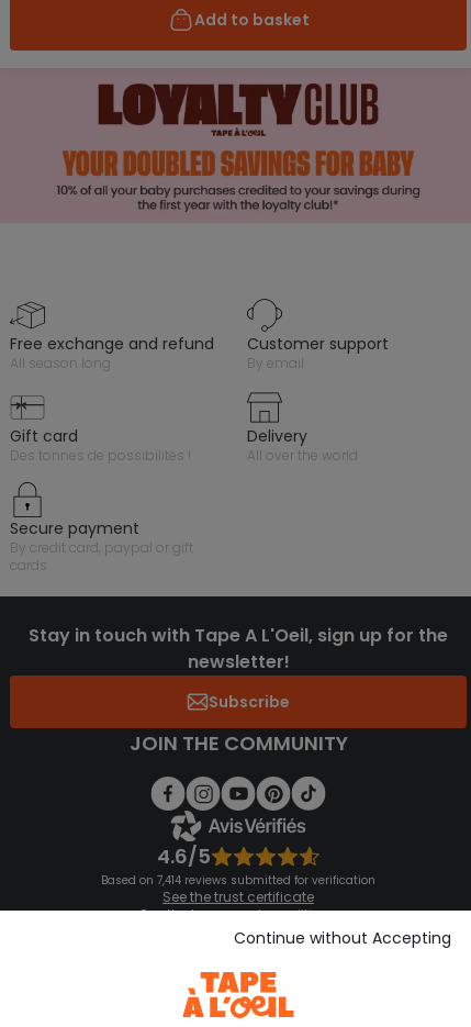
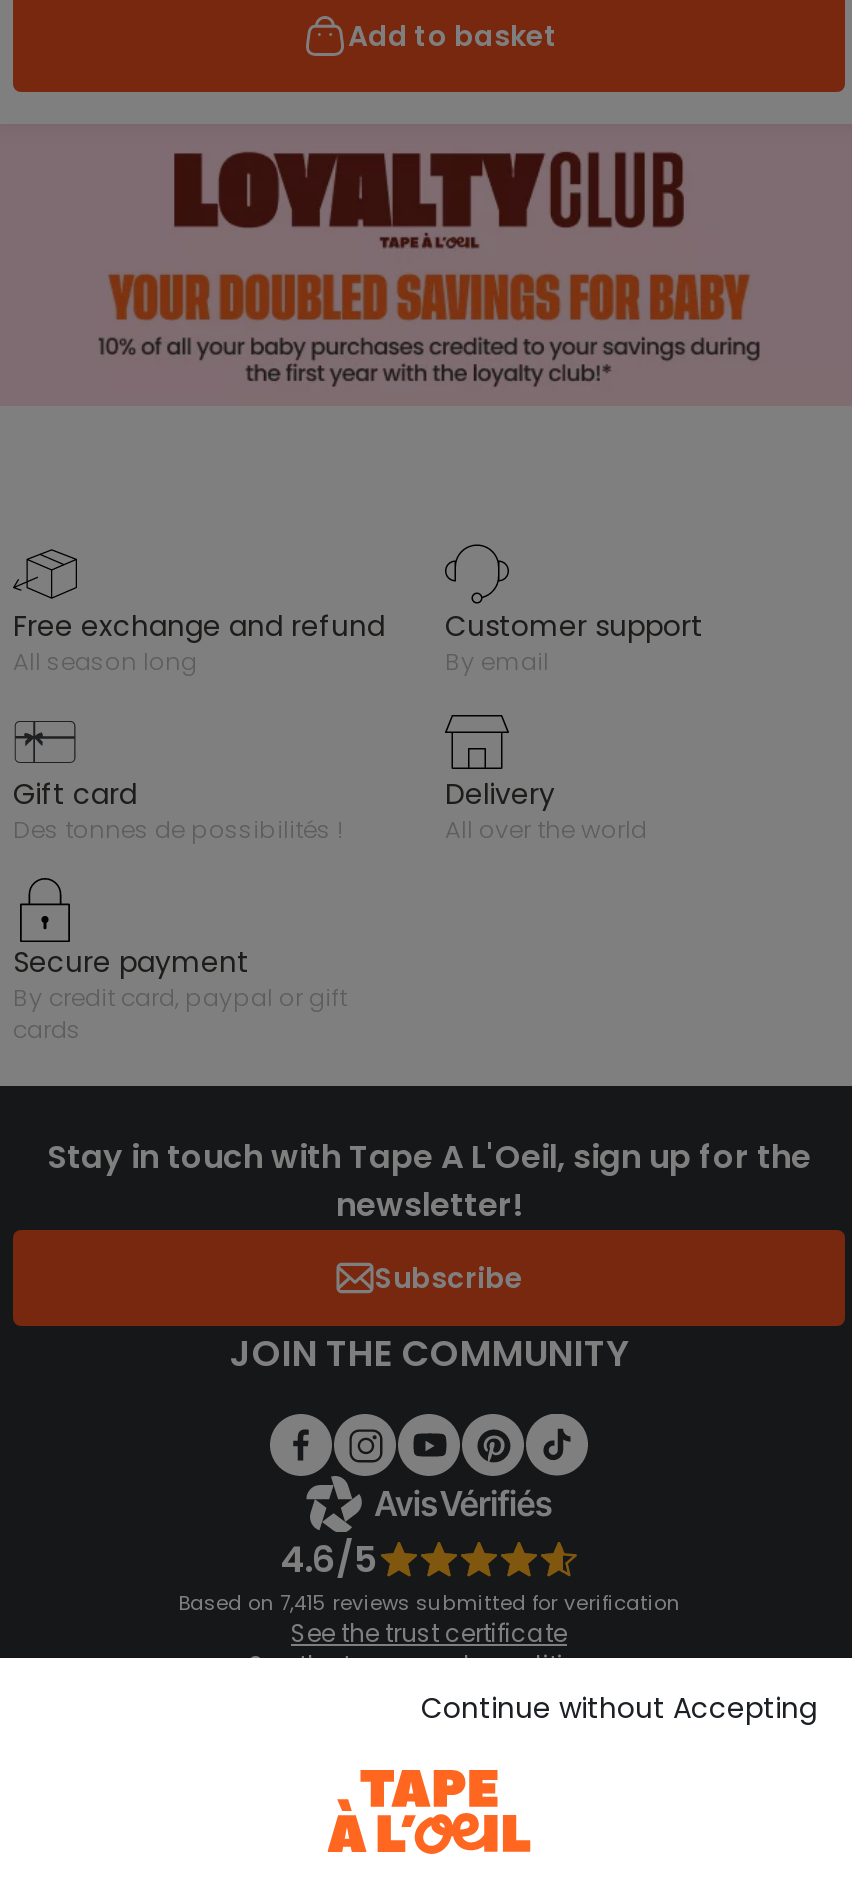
- Based on 7,414 reviews submitted for verification
+ Based on 7,415 reviews submitted for verification
